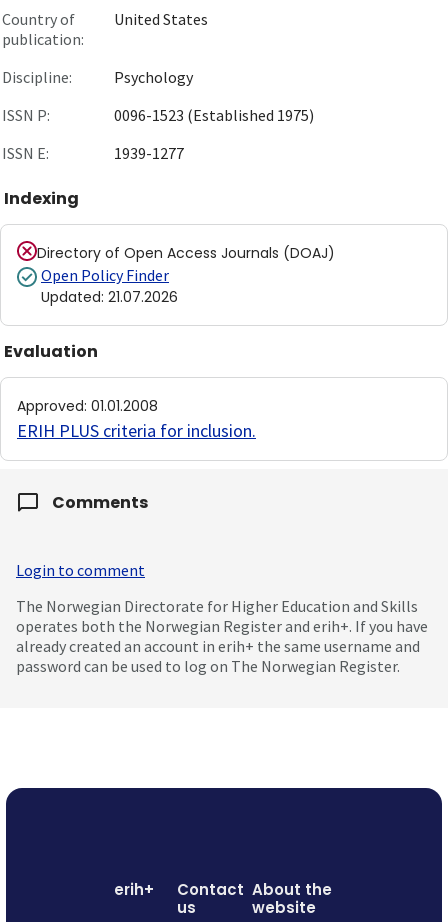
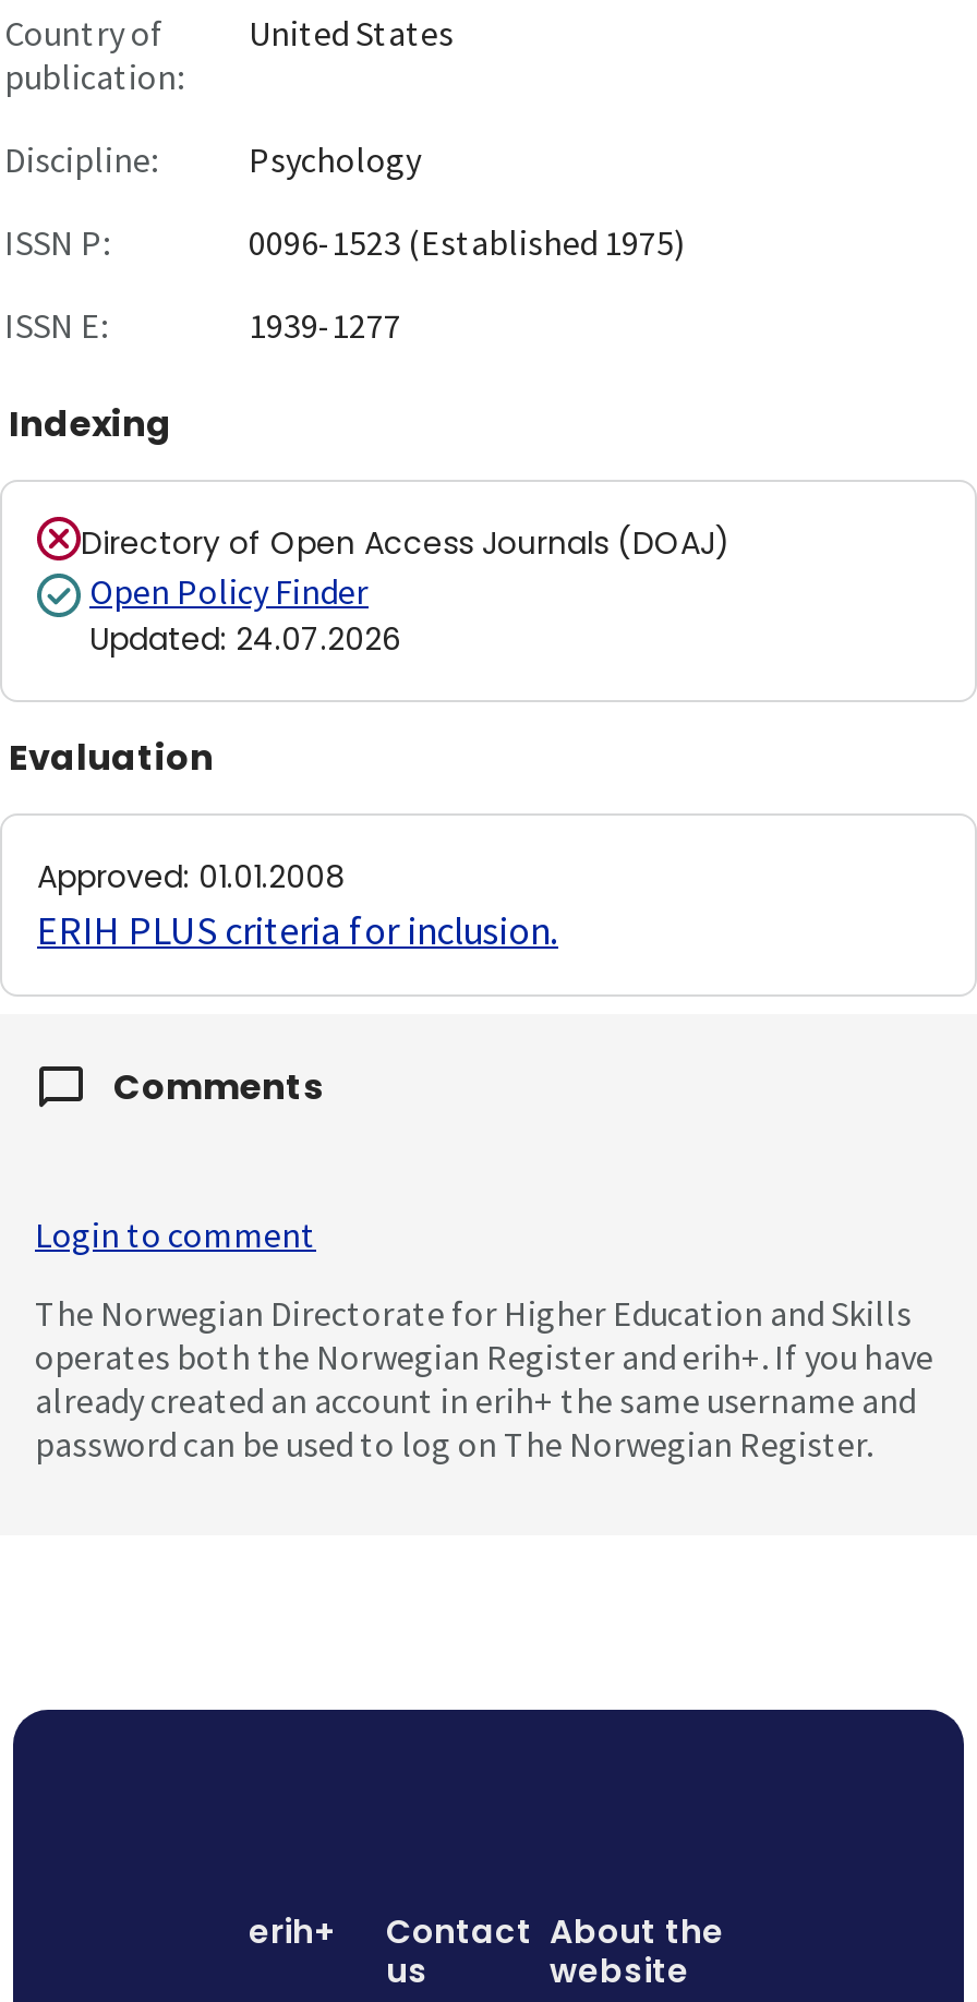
- Updated: 21.07.2026
+ Updated: 24.07.2026
